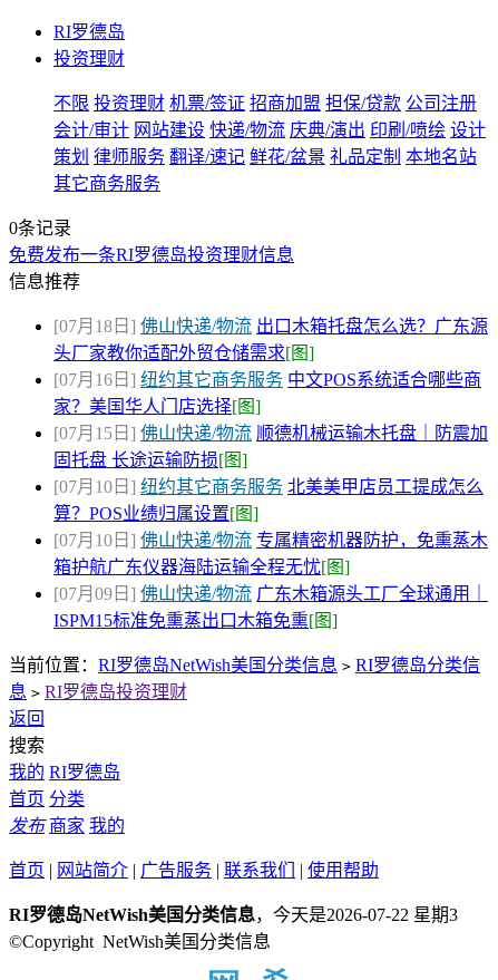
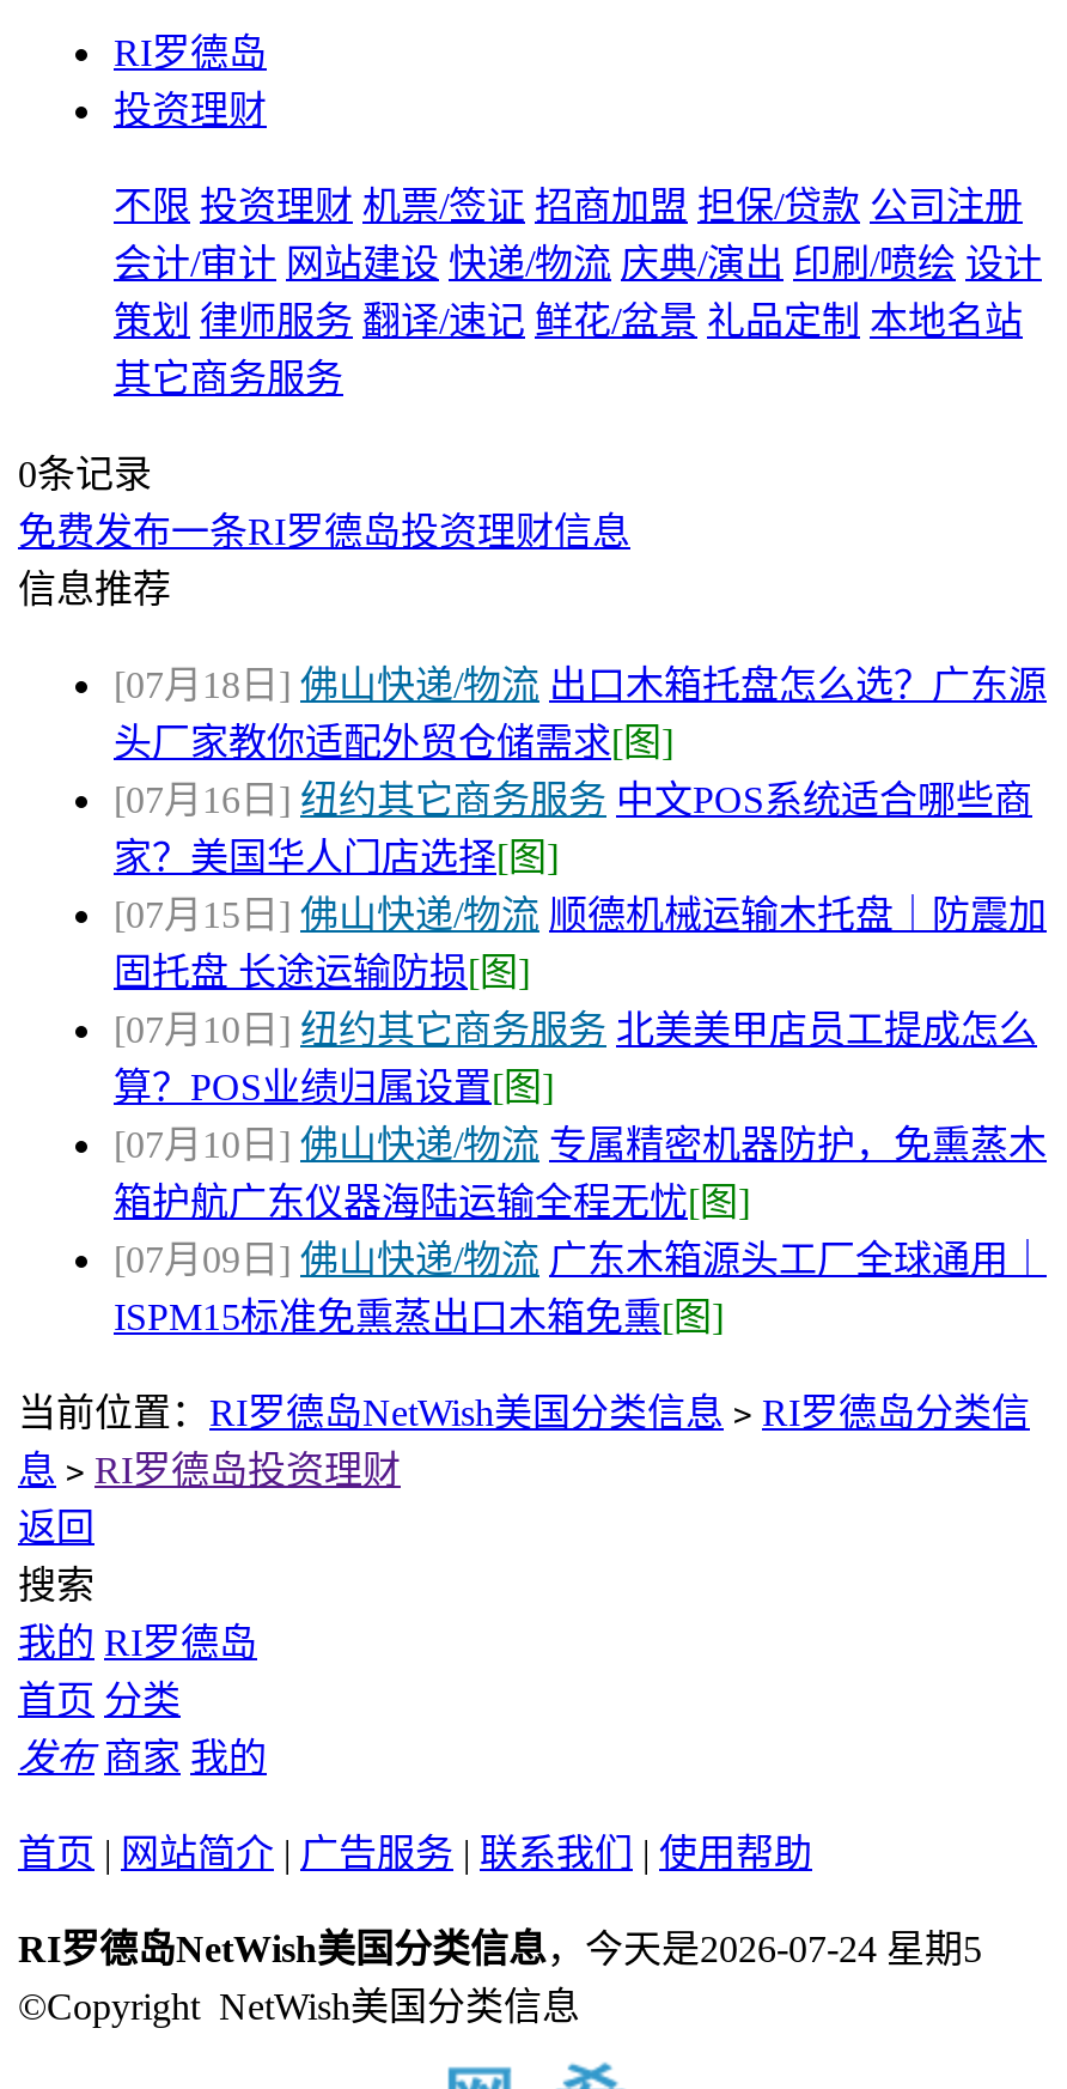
- RI罗德岛NetWish美国分类信息，今天是2026-07-22 星期3
+ RI罗德岛NetWish美国分类信息，今天是2026-07-24 星期5
